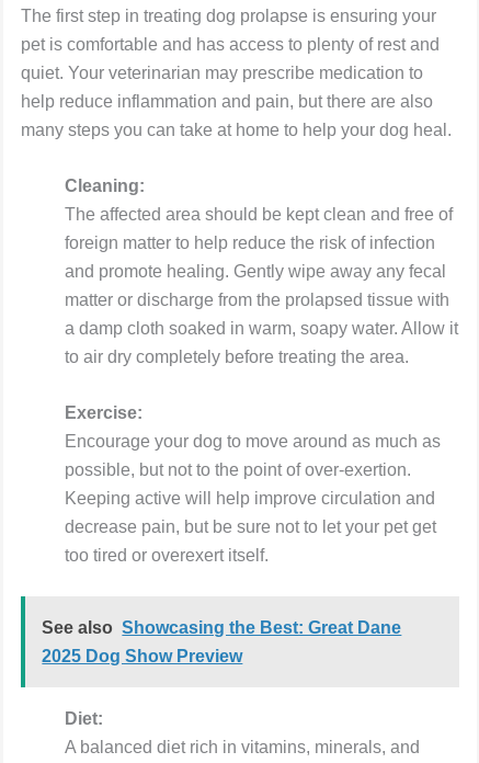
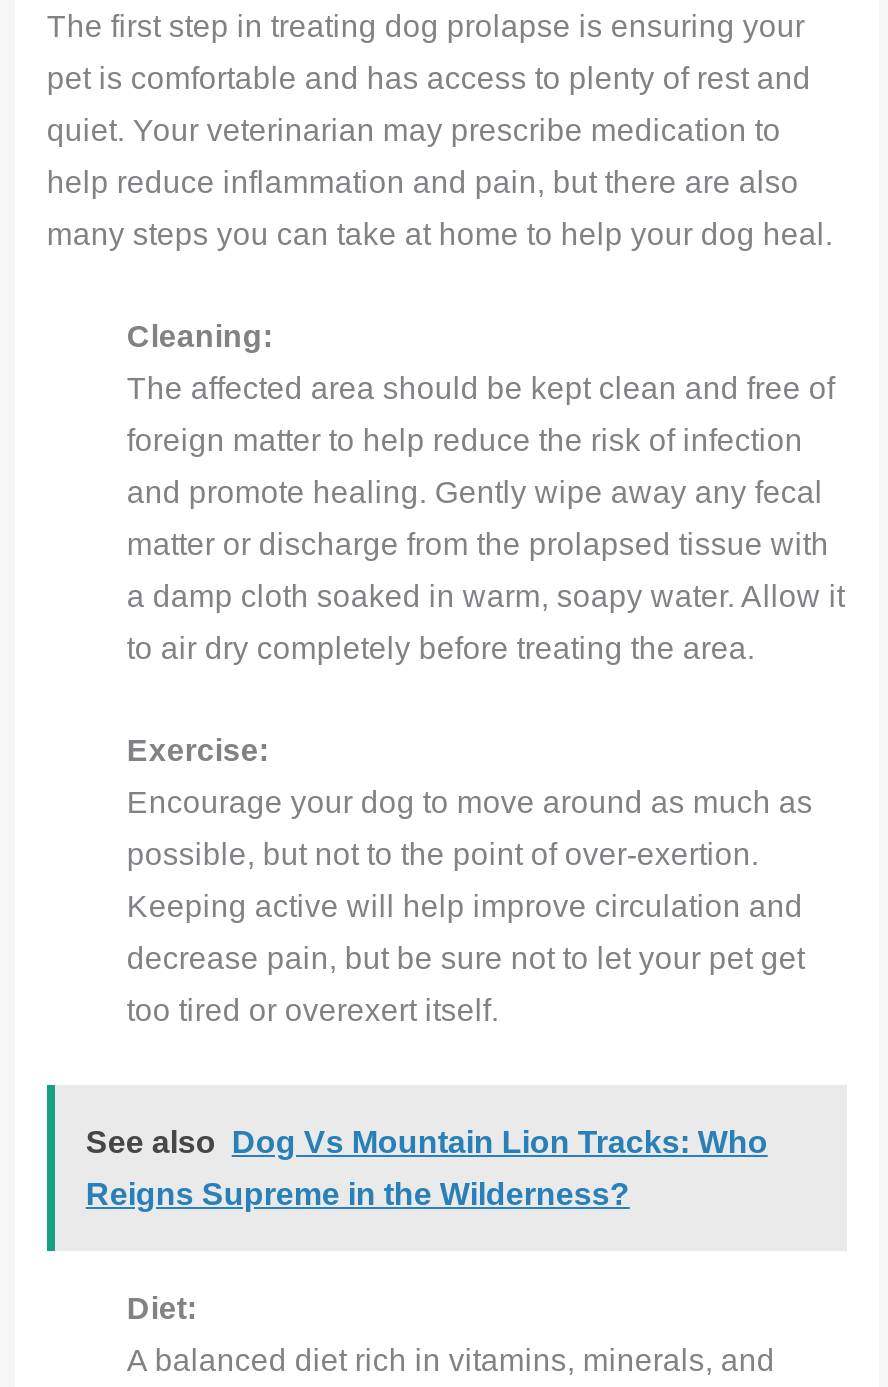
- See also Showcasing the Best: Great Dane
+ See also Dog Vs Mountain Lion Tracks: Who

- 2025 Dog Show Preview
+ Reigns Supreme in the Wilderness?
